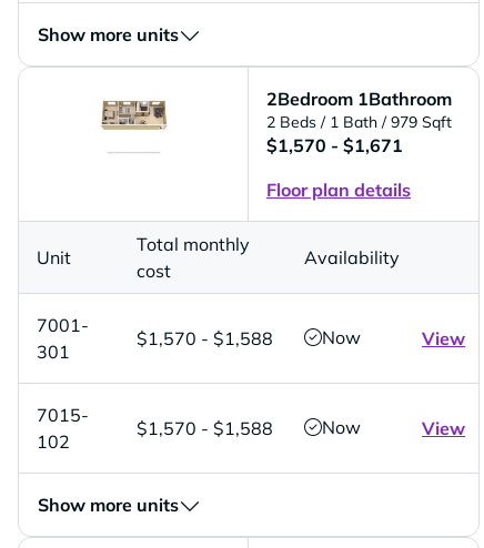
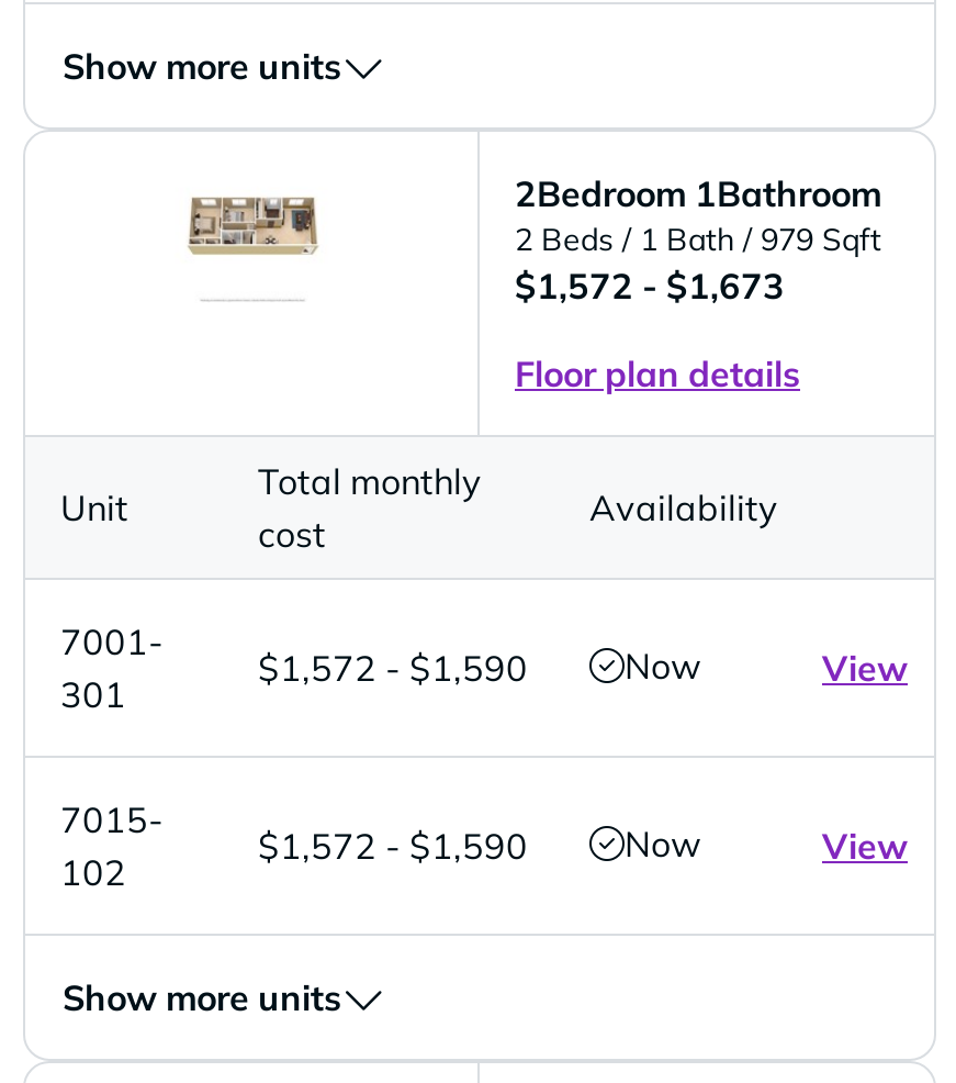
- $1,570 - $1,671
+ $1,572 - $1,673

- $1,570 - $1,588
+ $1,572 - $1,590

- $1,570 - $1,588
+ $1,572 - $1,590
